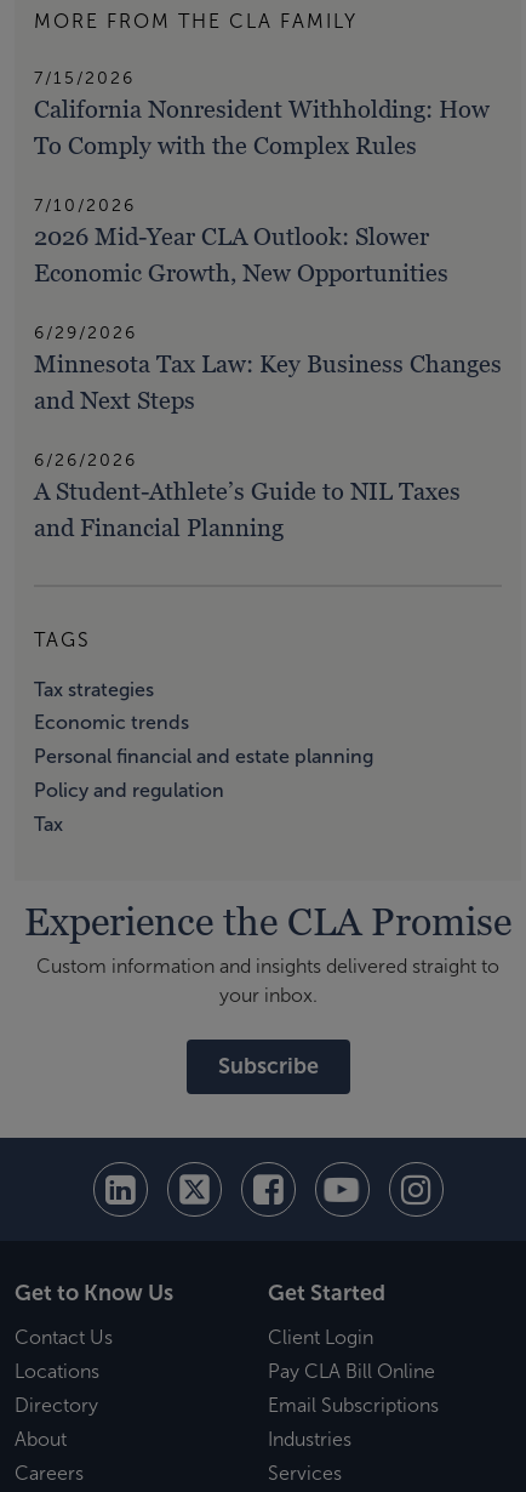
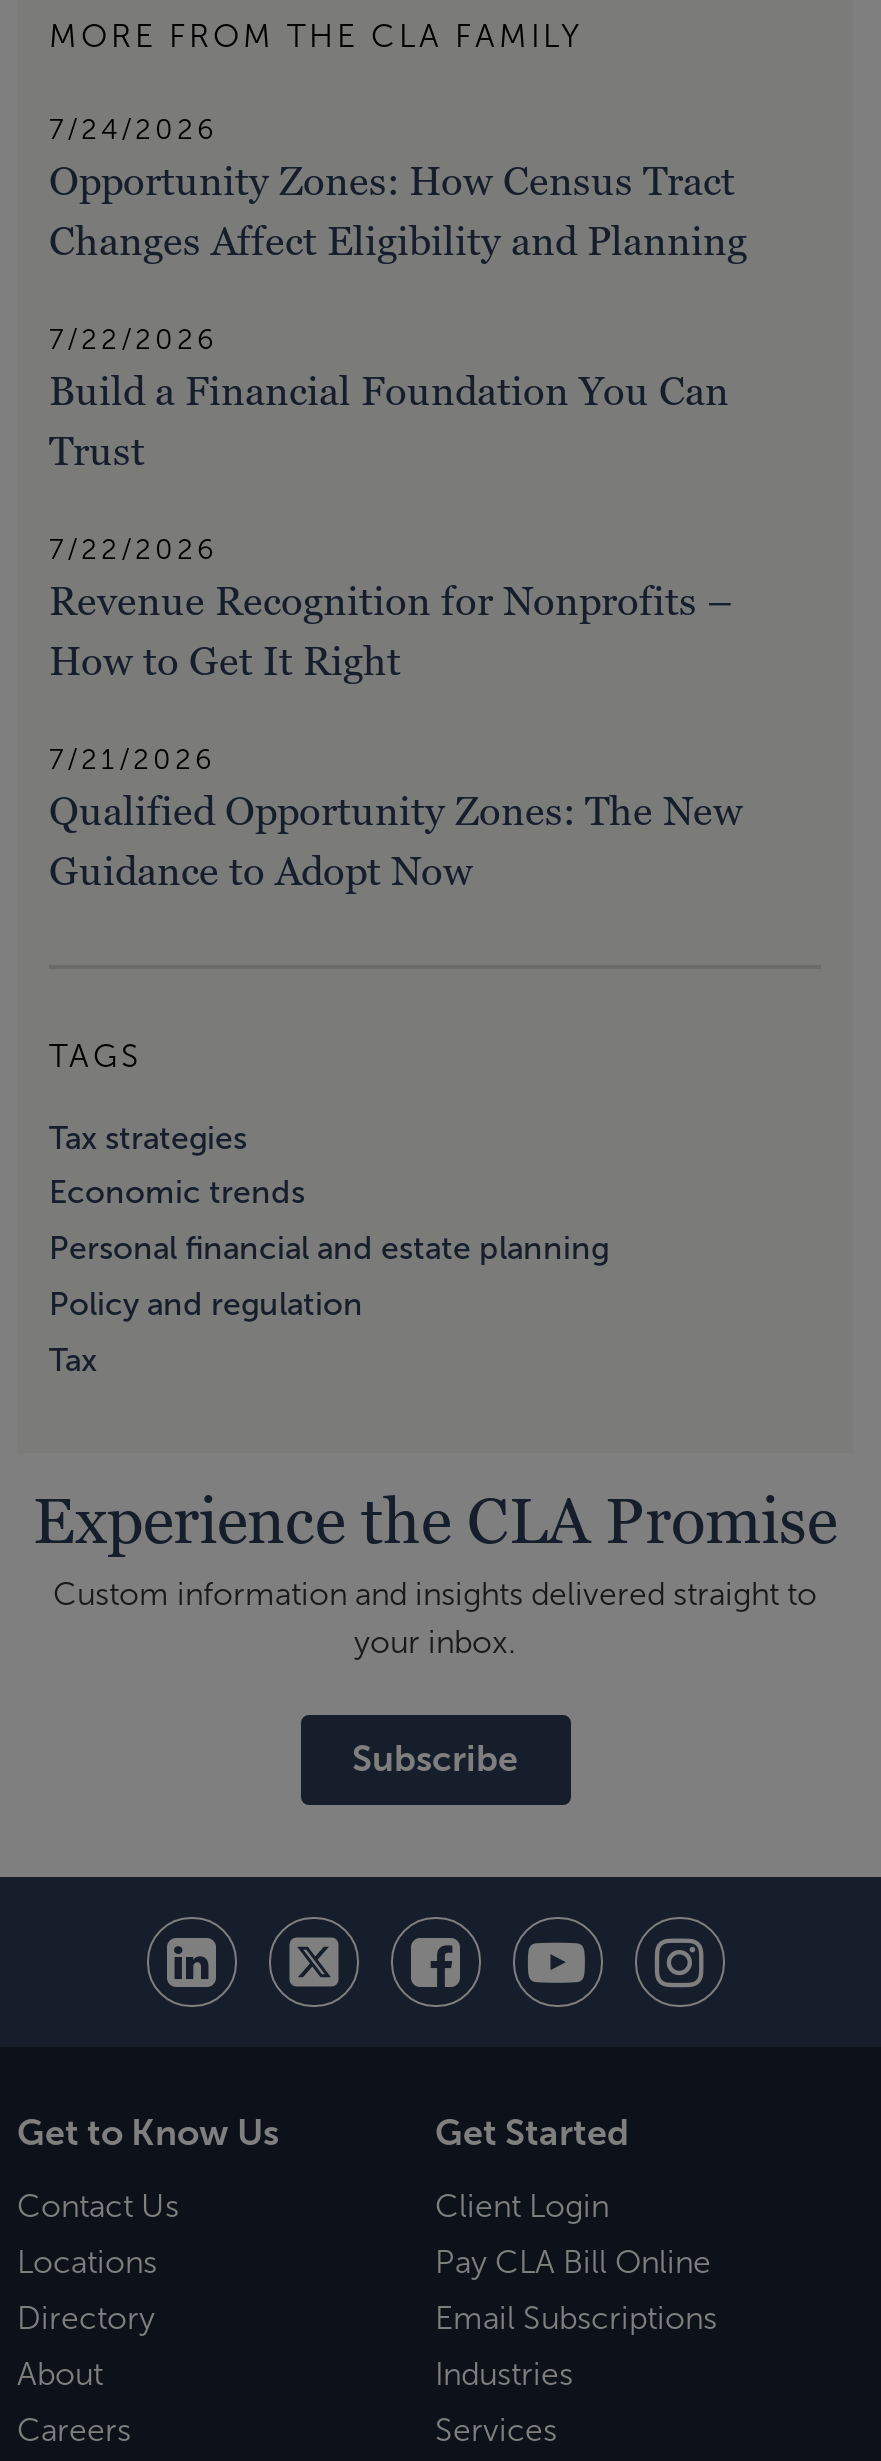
- 7/15/2026
- California Nonresident Withholding: How
- To Comply with the Complex Rules
+ 7/24/2026
+ Opportunity Zones: How Census Tract
+ Changes Affect Eligibility and Planning

- 7/10/2026
- 2026 Mid-Year CLA Outlook: Slower
- Economic Growth, New Opportunities
+ 7/22/2026
+ Build a Financial Foundation You Can
+ Trust

- 6/29/2026
- Minnesota Tax Law: Key Business Changes
- and Next Steps
+ 7/22/2026
+ Revenue Recognition for Nonprofits –
+ How to Get It Right

- 6/26/2026
- A Student-Athlete’s Guide to NIL Taxes
- and Financial Planning
+ 7/21/2026
+ Qualified Opportunity Zones: The New
+ Guidance to Adopt Now
